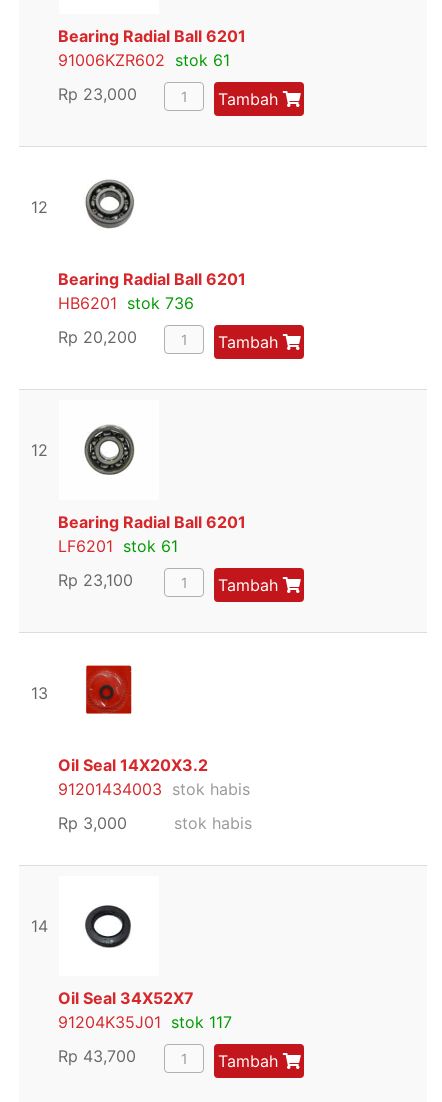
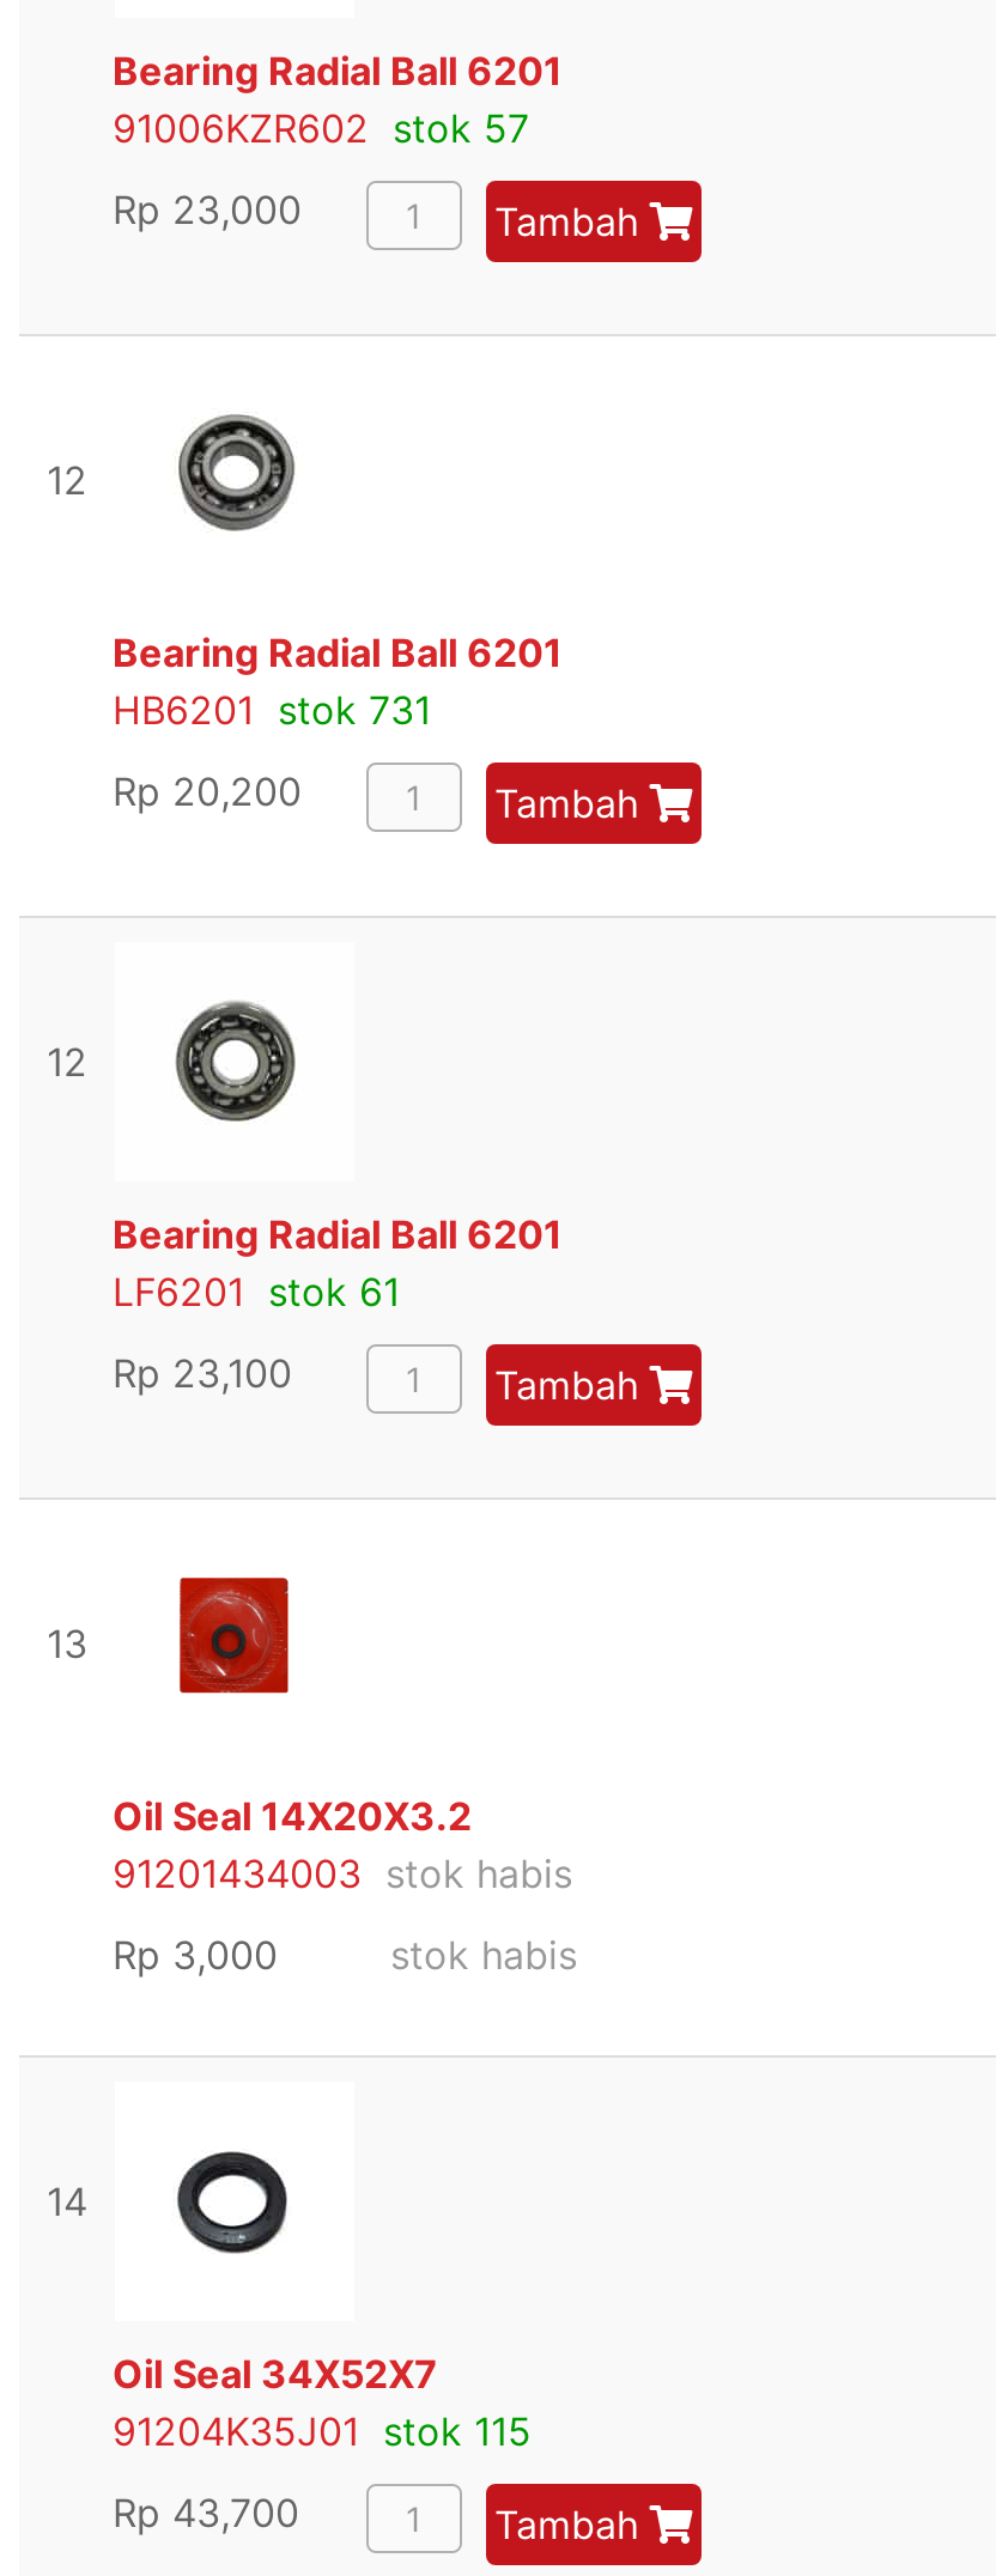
- 91006KZR602 stok 61
+ 91006KZR602 stok 57

- HB6201 stok 736
+ HB6201 stok 731

- 91204K35J01 stok 117
+ 91204K35J01 stok 115
